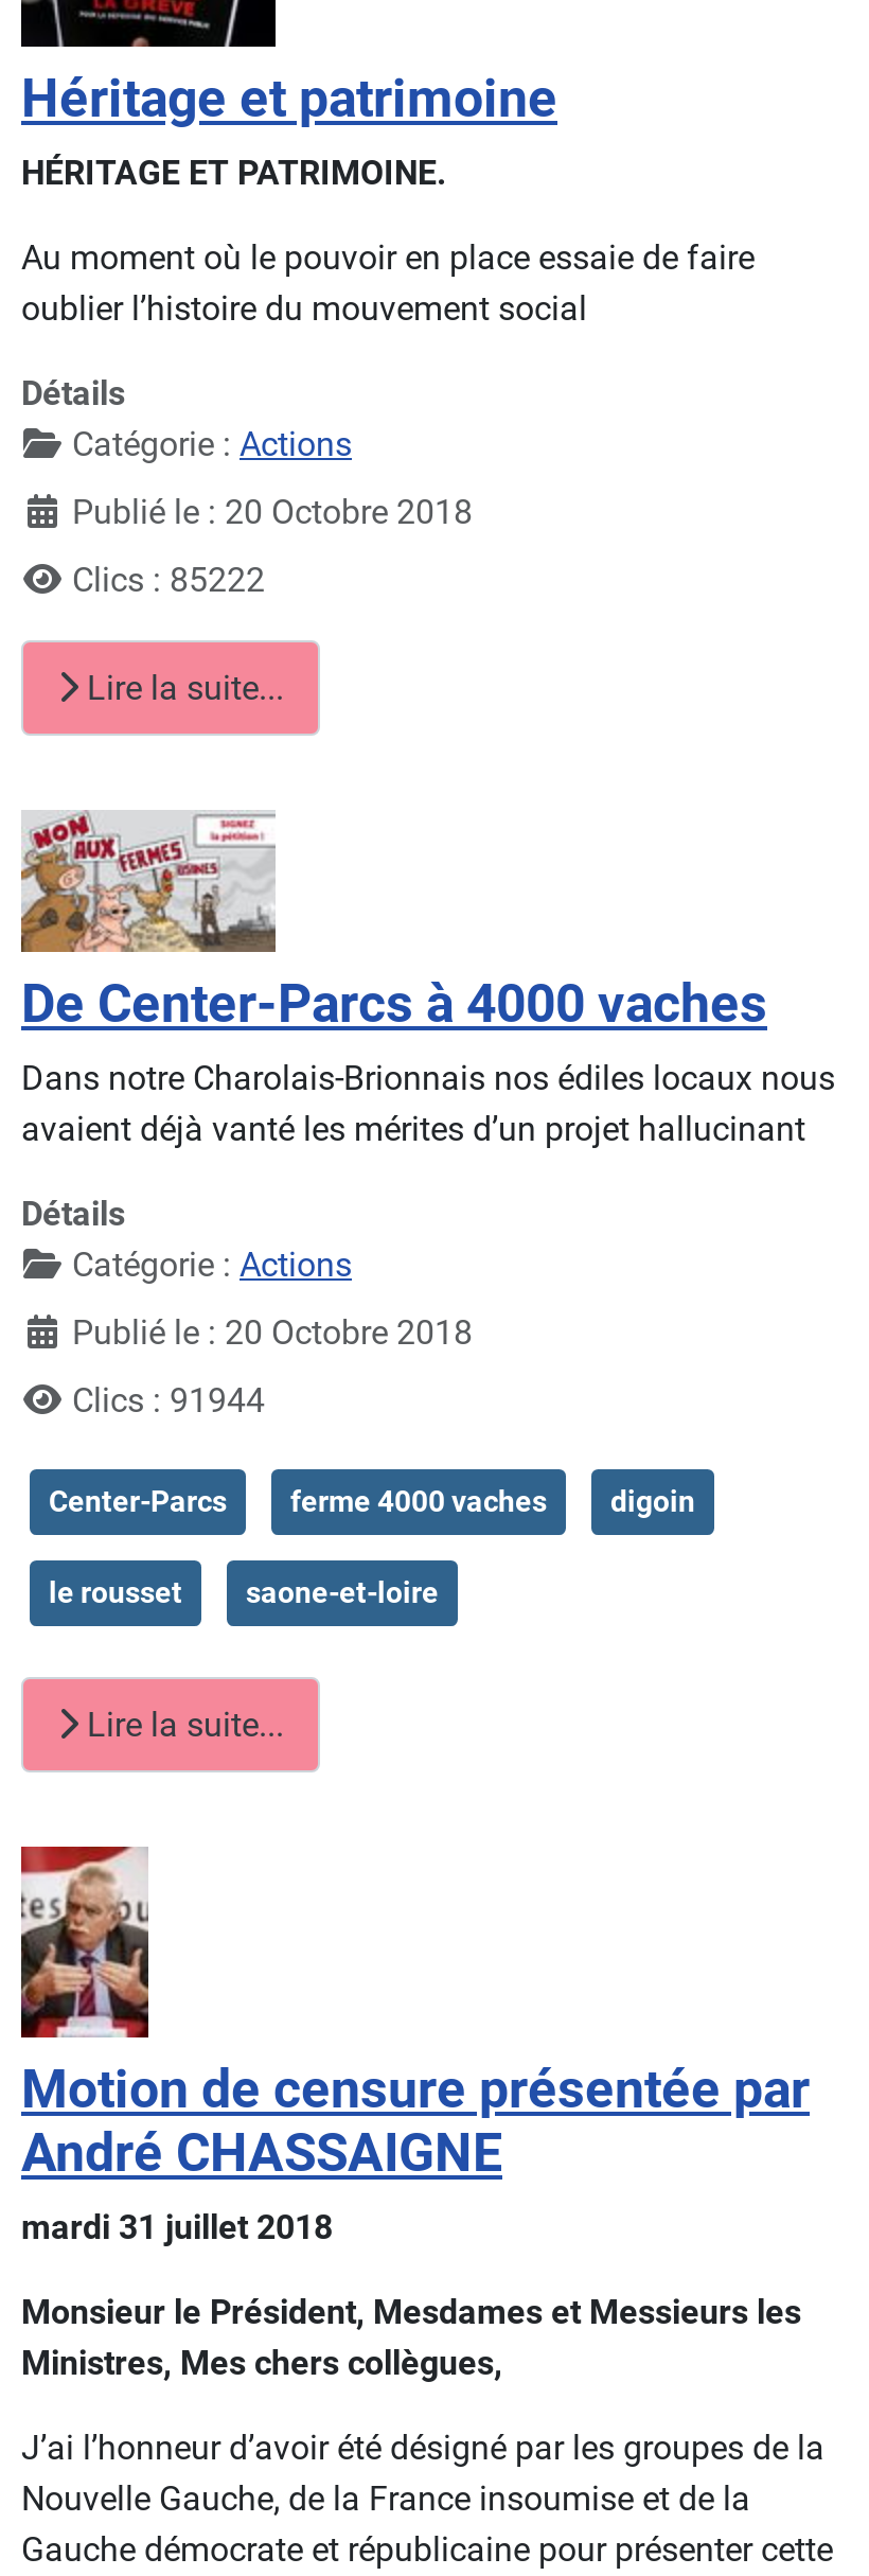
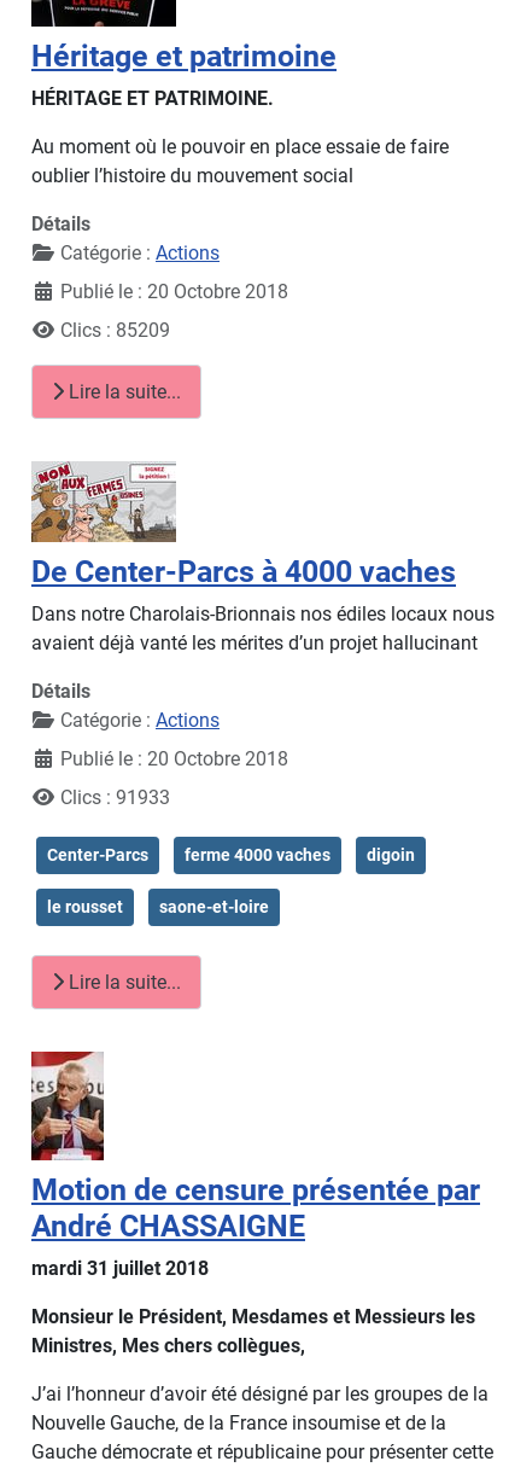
- Clics : 85222
+ Clics : 85209

- Clics : 91944
+ Clics : 91933
